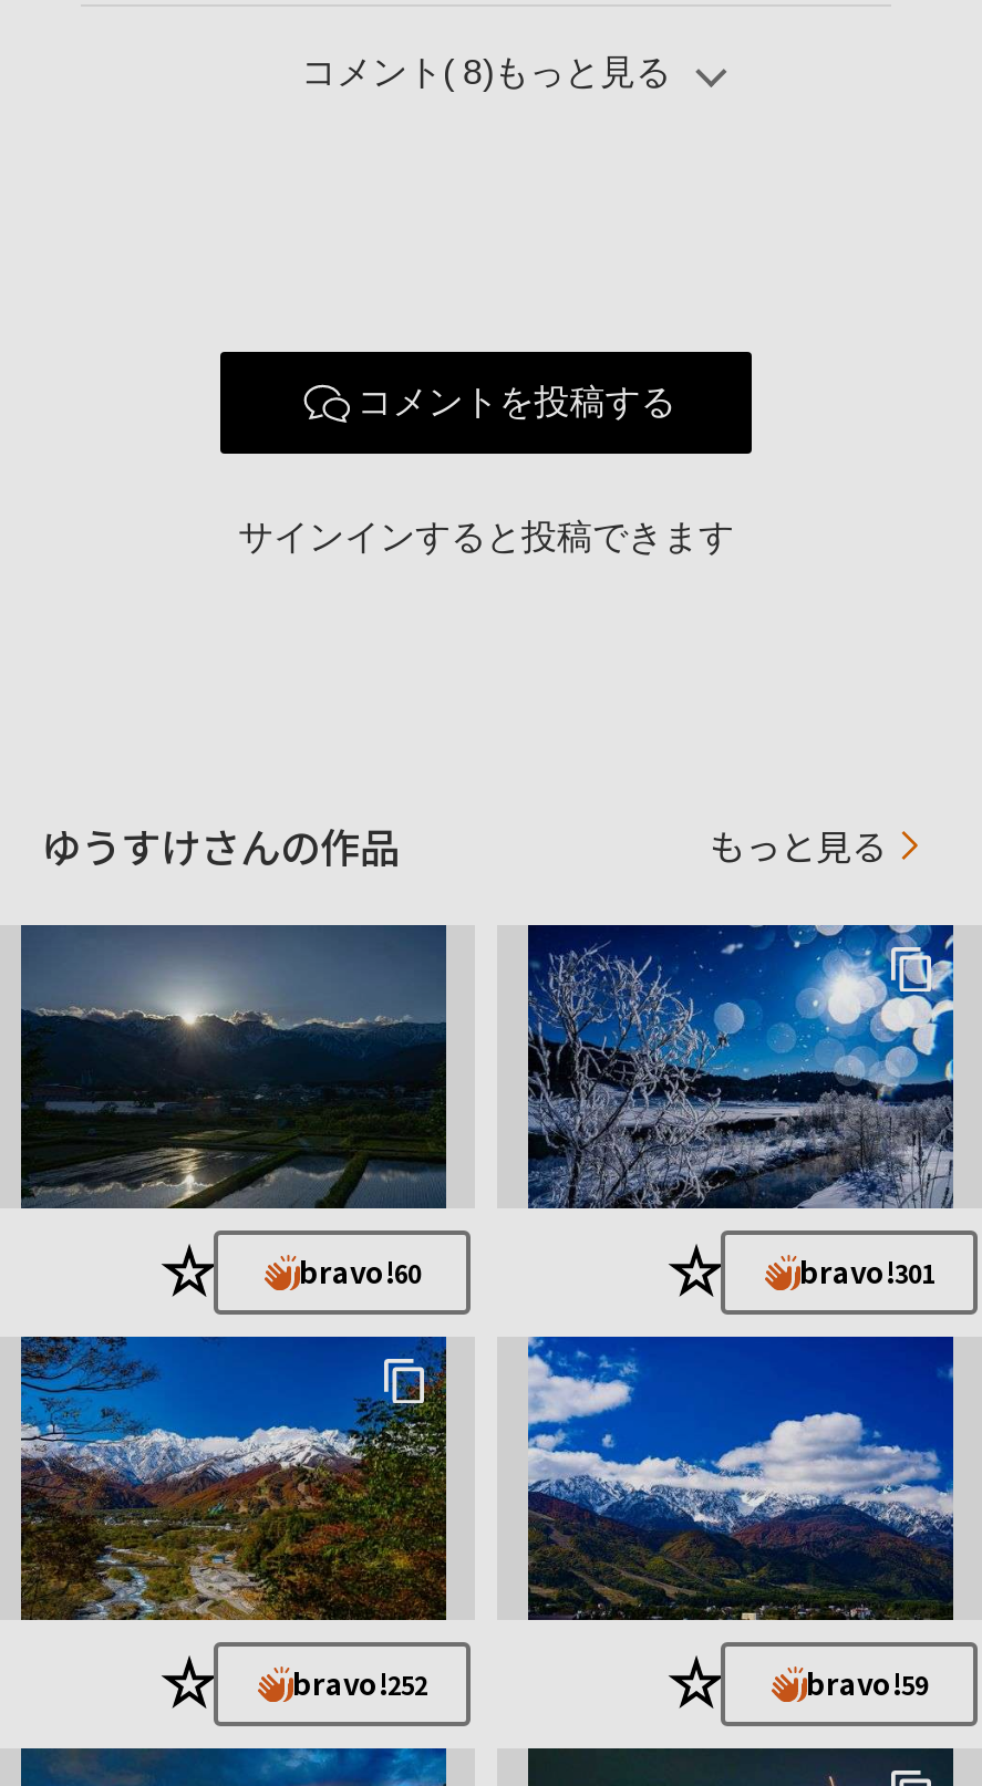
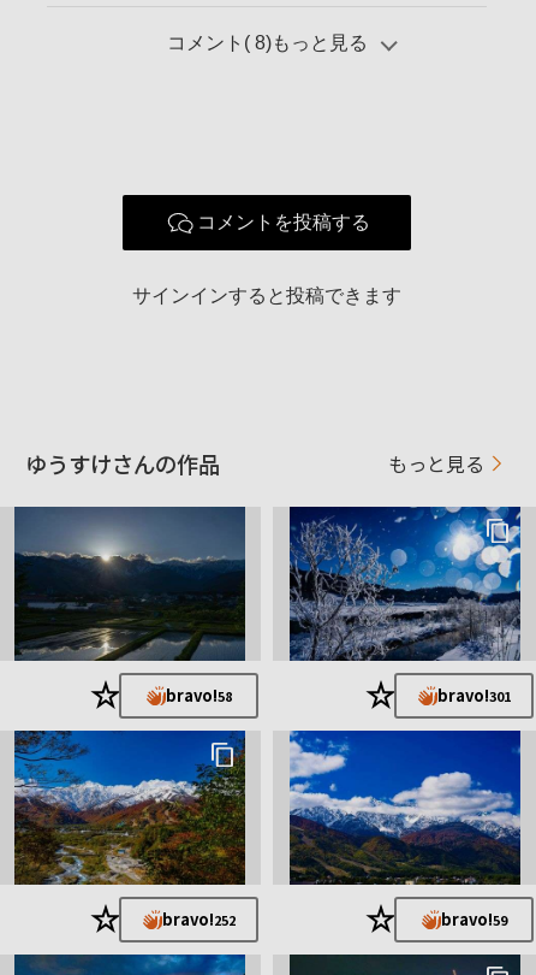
- bravo!60
+ bravo!58
